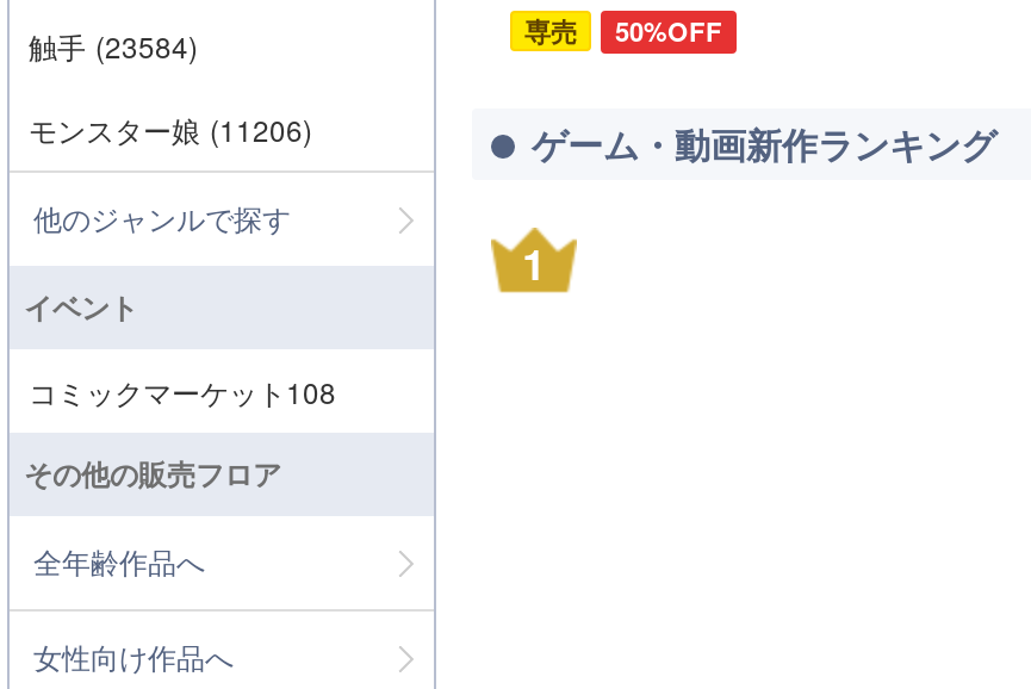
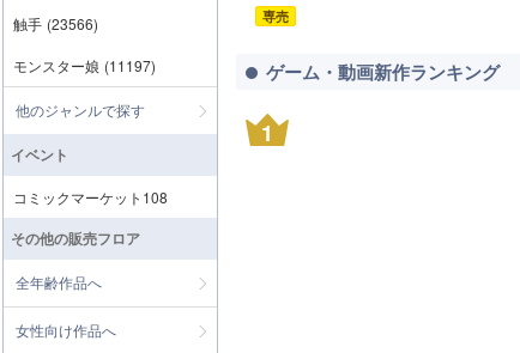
- 触手 (23584)
+ 触手 (23566)

- 50%OFF

- モンスター娘 (11206)
+ モンスター娘 (11197)
